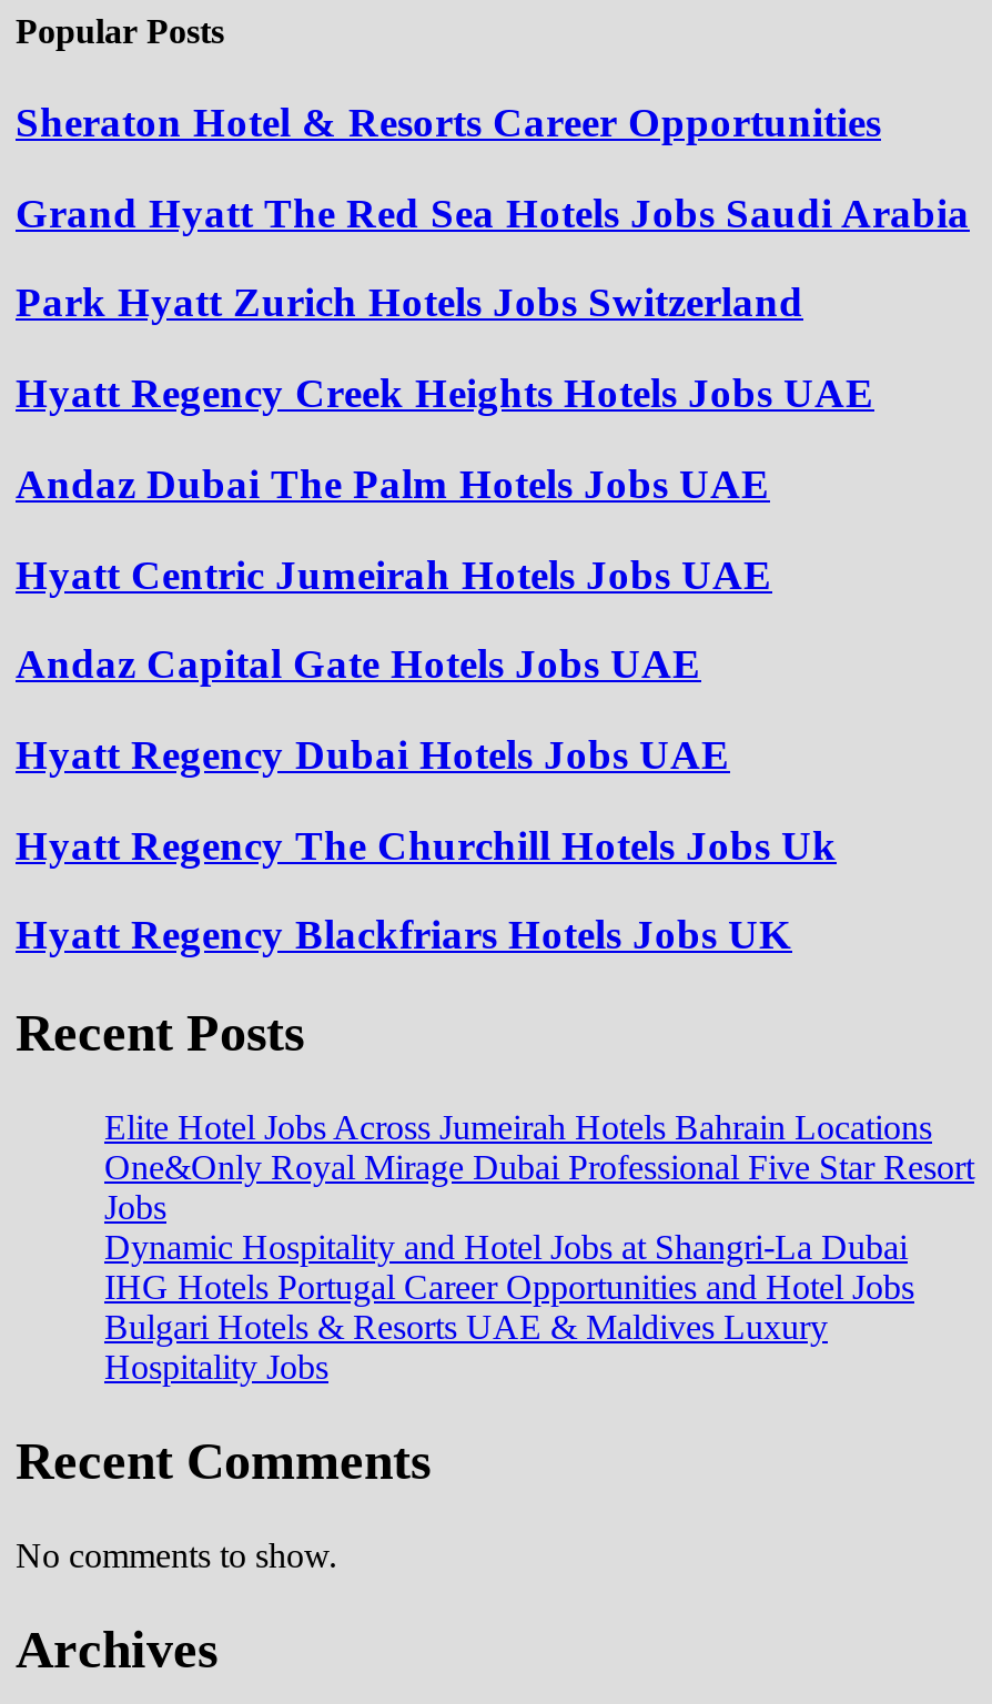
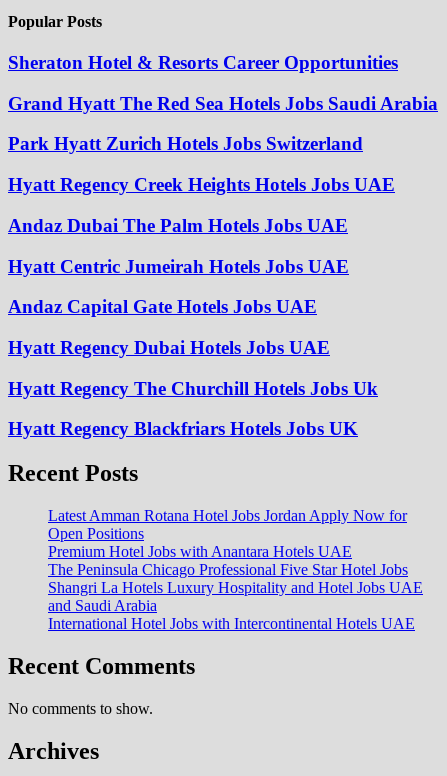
- Elite Hotel Jobs Across Jumeirah Hotels Bahrain Locations
- One&Only Royal Mirage Dubai Professional Five Star Resort
- Jobs
- Dynamic Hospitality and Hotel Jobs at Shangri-La Dubai
- IHG Hotels Portugal Career Opportunities and Hotel Jobs
- Bulgari Hotels & Resorts UAE & Maldives Luxury
- Hospitality Jobs
+ Latest Amman Rotana Hotel Jobs Jordan Apply Now for
+ Open Positions
+ Premium Hotel Jobs with Anantara Hotels UAE
+ The Peninsula Chicago Professional Five Star Hotel Jobs
+ Shangri La Hotels Luxury Hospitality and Hotel Jobs UAE
+ and Saudi Arabia
+ International Hotel Jobs with Intercontinental Hotels UAE
